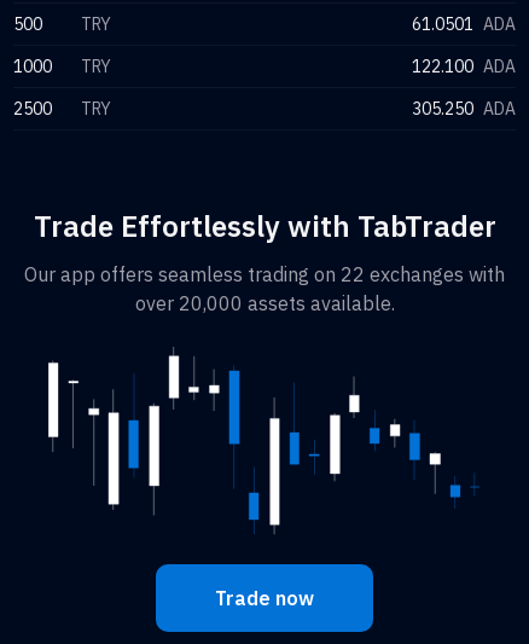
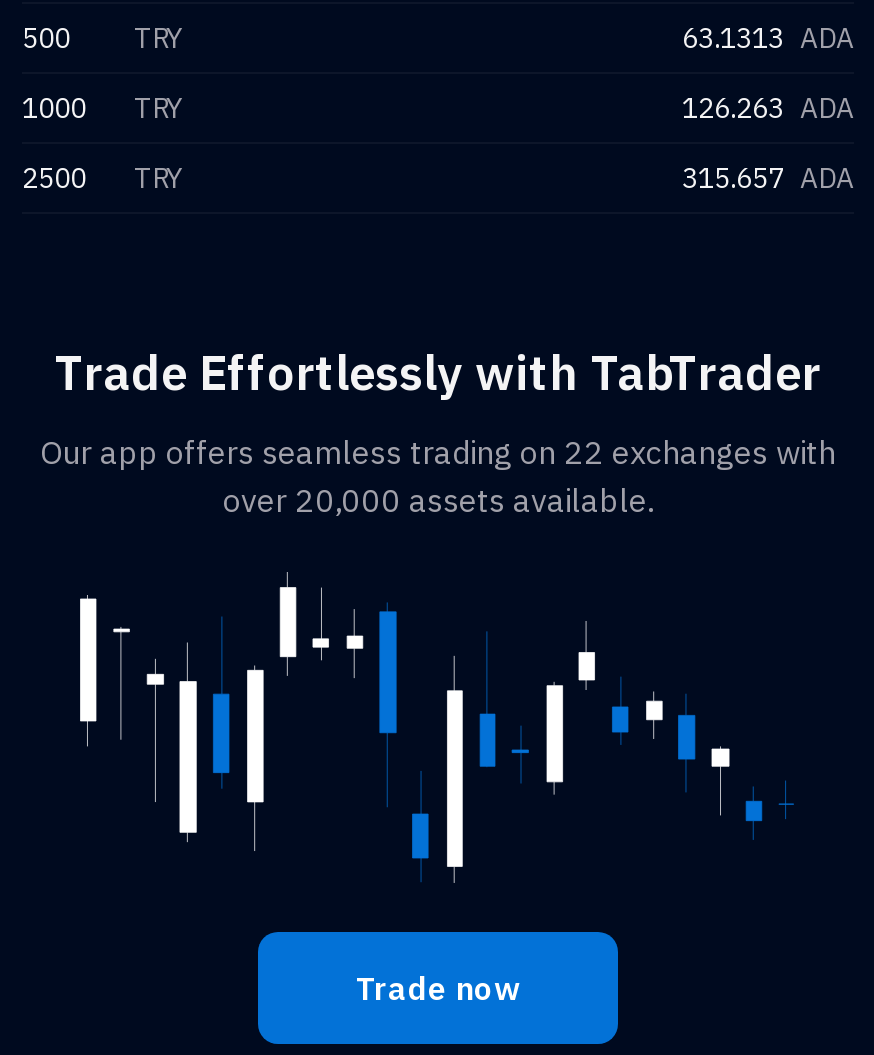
- 61.0501 ADA
+ 63.1313 ADA

- 122.100 ADA
+ 126.263 ADA

- 305.250 ADA
+ 315.657 ADA
